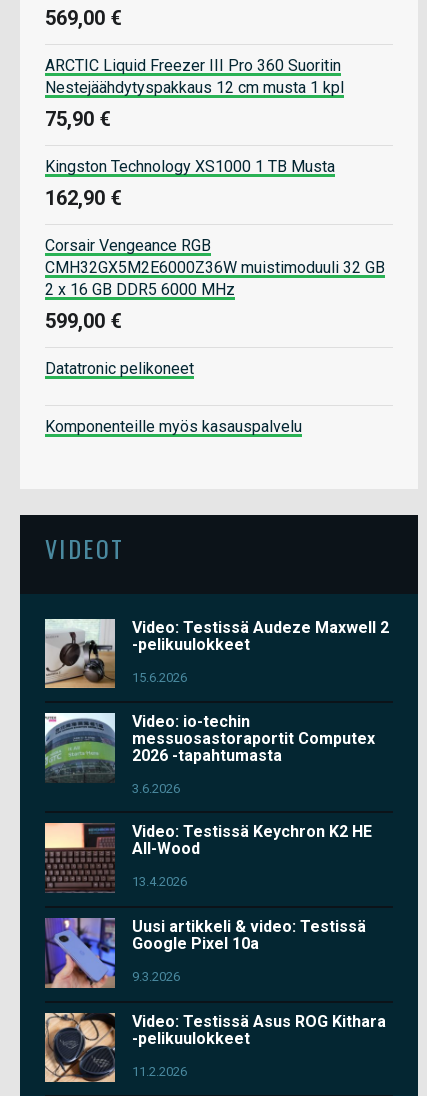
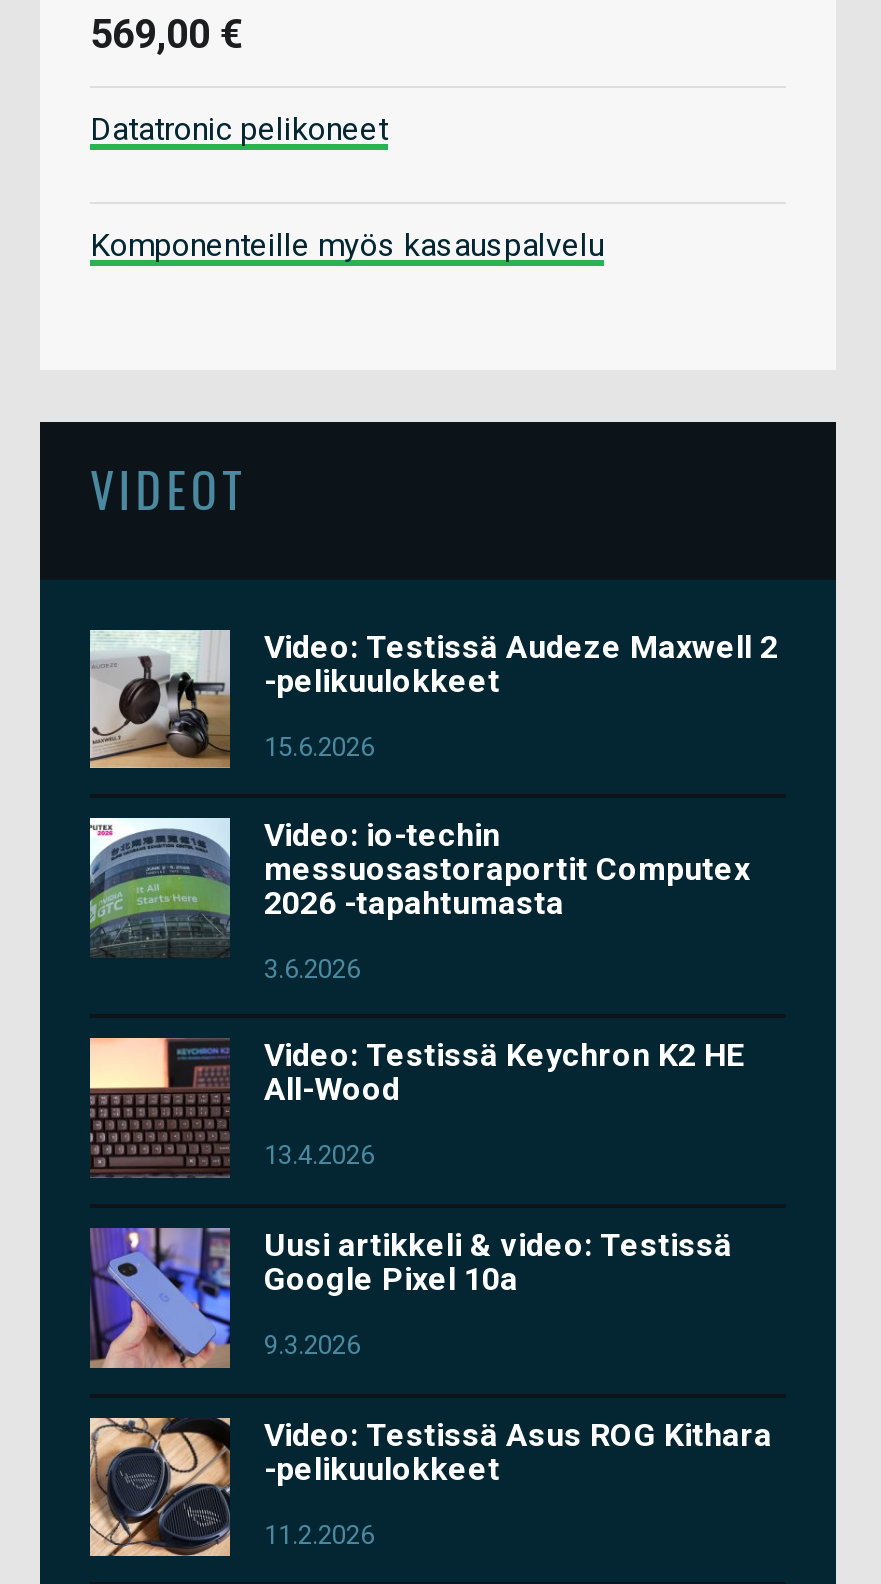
- ARCTIC Liquid Freezer III Pro 360 Suoritin
- Nestejäähdytyspakkaus 12 cm musta 1 kpl
- 75,90 €
- Kingston Technology XS1000 1 TB Musta
- 162,90 €
- Corsair Vengeance RGB
- CMH32GX5M2E6000Z36W muistimoduuli 32 GB
- 2 x 16 GB DDR5 6000 MHz
- 599,00 €
